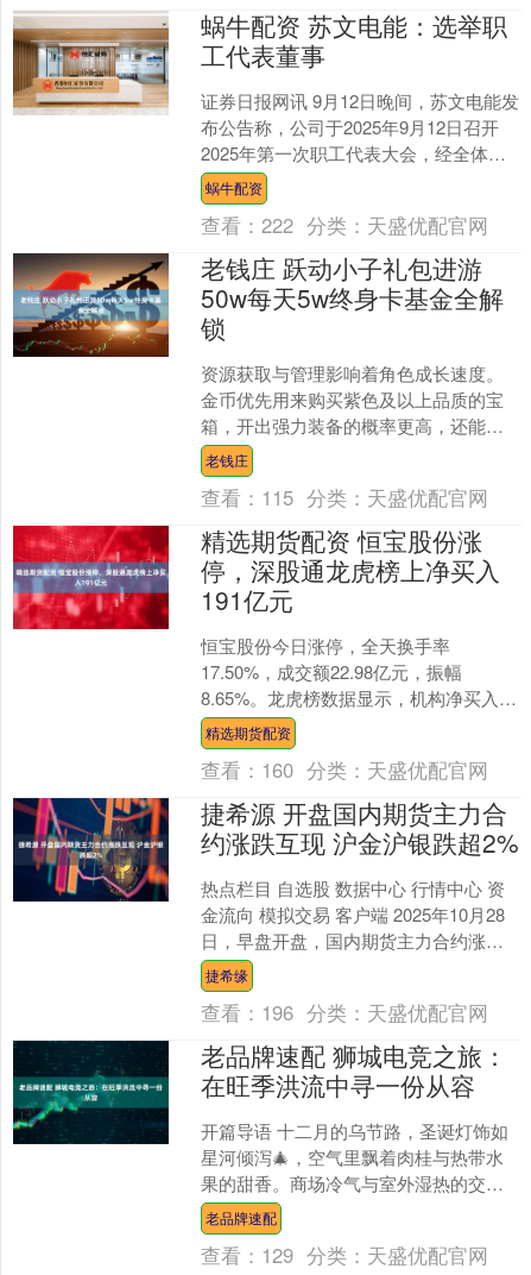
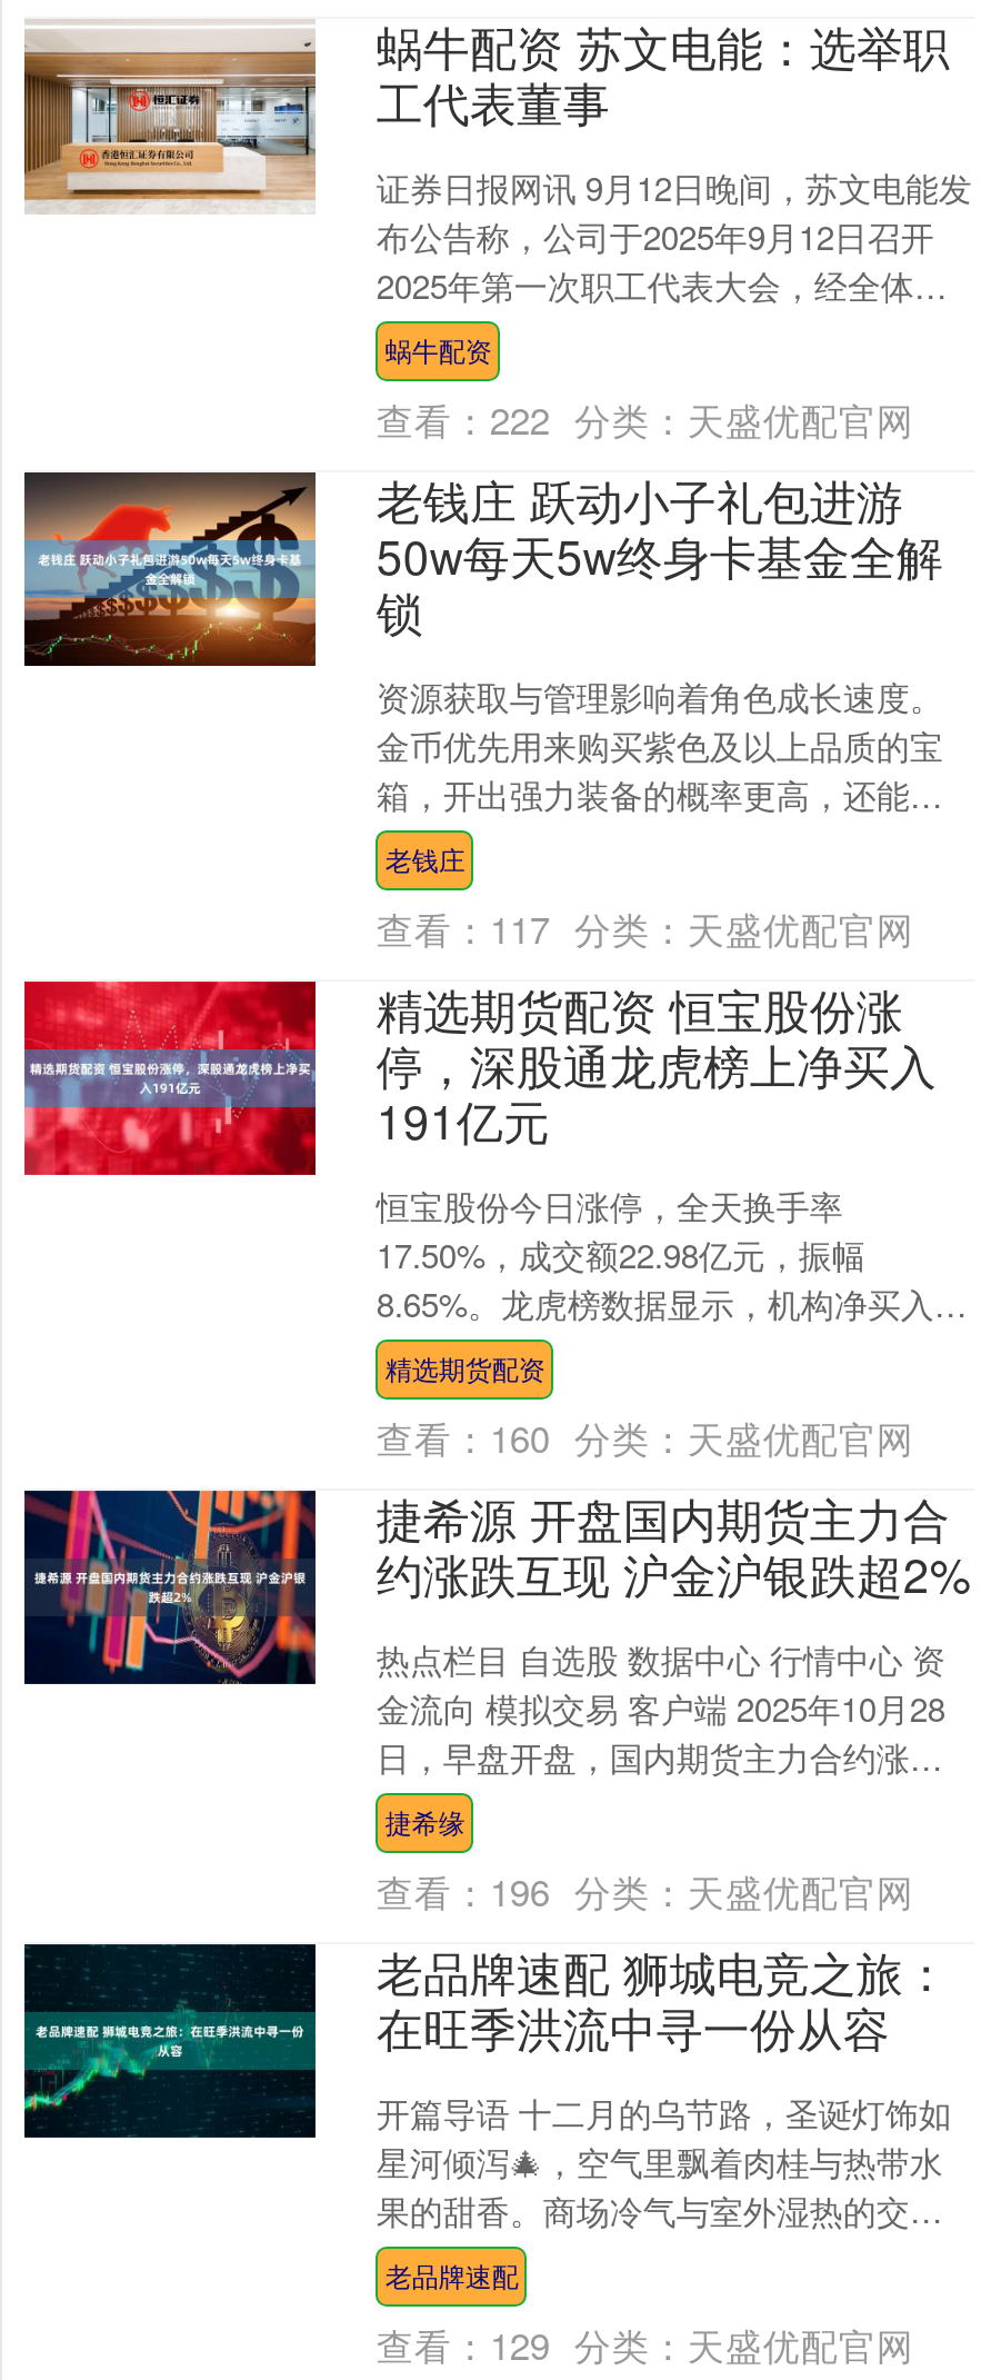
- 查看：115 分类：天盛优配官网
+ 查看：117 分类：天盛优配官网
